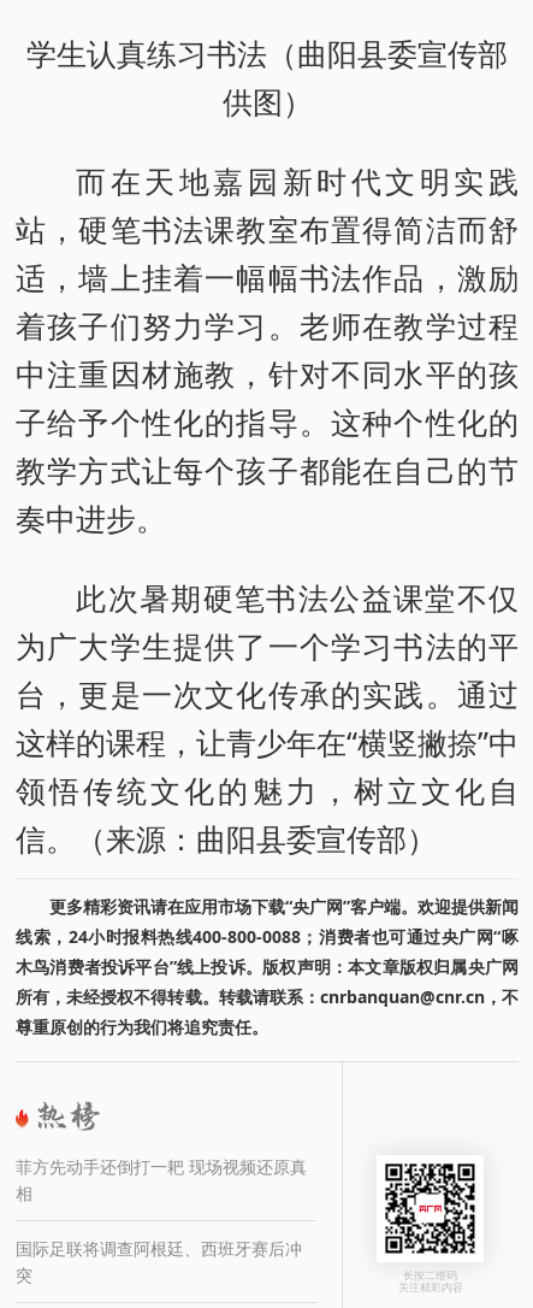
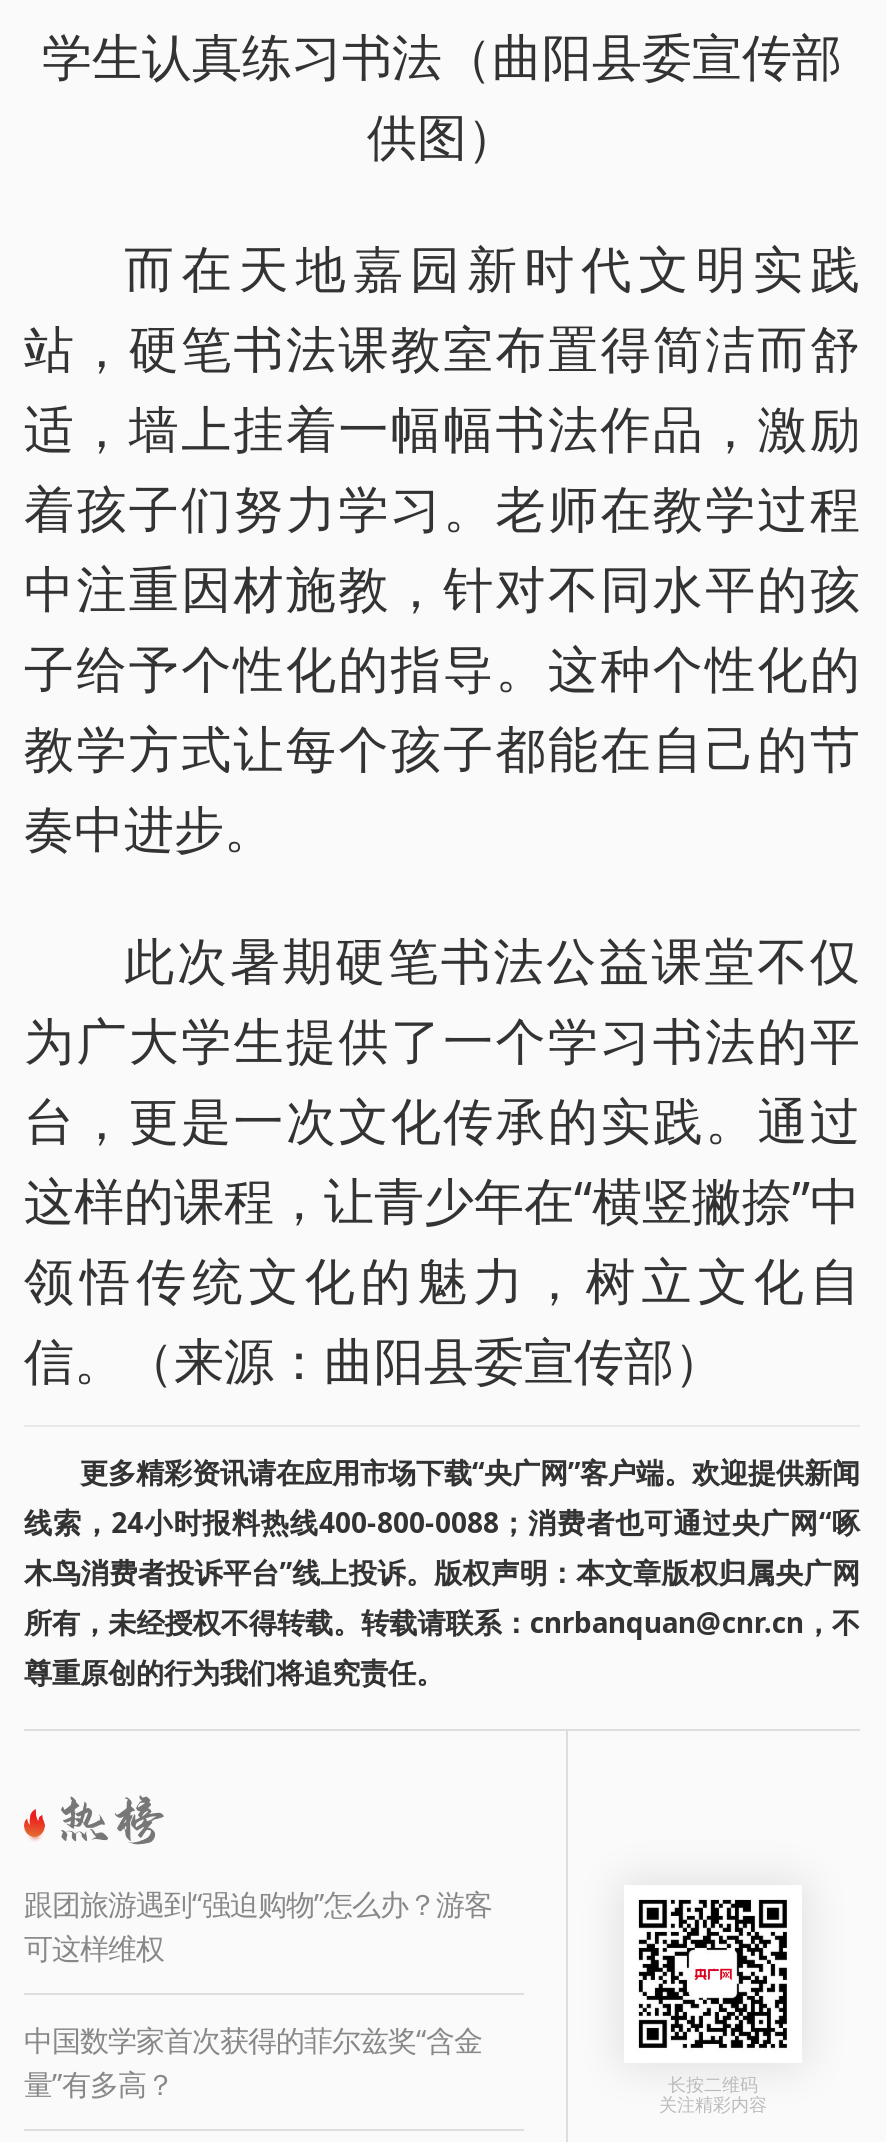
- 菲方先动手还倒打一耙 现场视频还原真
- 相
+ 跟团旅游遇到“强迫购物”怎么办？游客
+ 可这样维权

- 国际足联将调查阿根廷、西班牙赛后冲
- 突
+ 中国数学家首次获得的菲尔兹奖“含金
+ 量”有多高？
